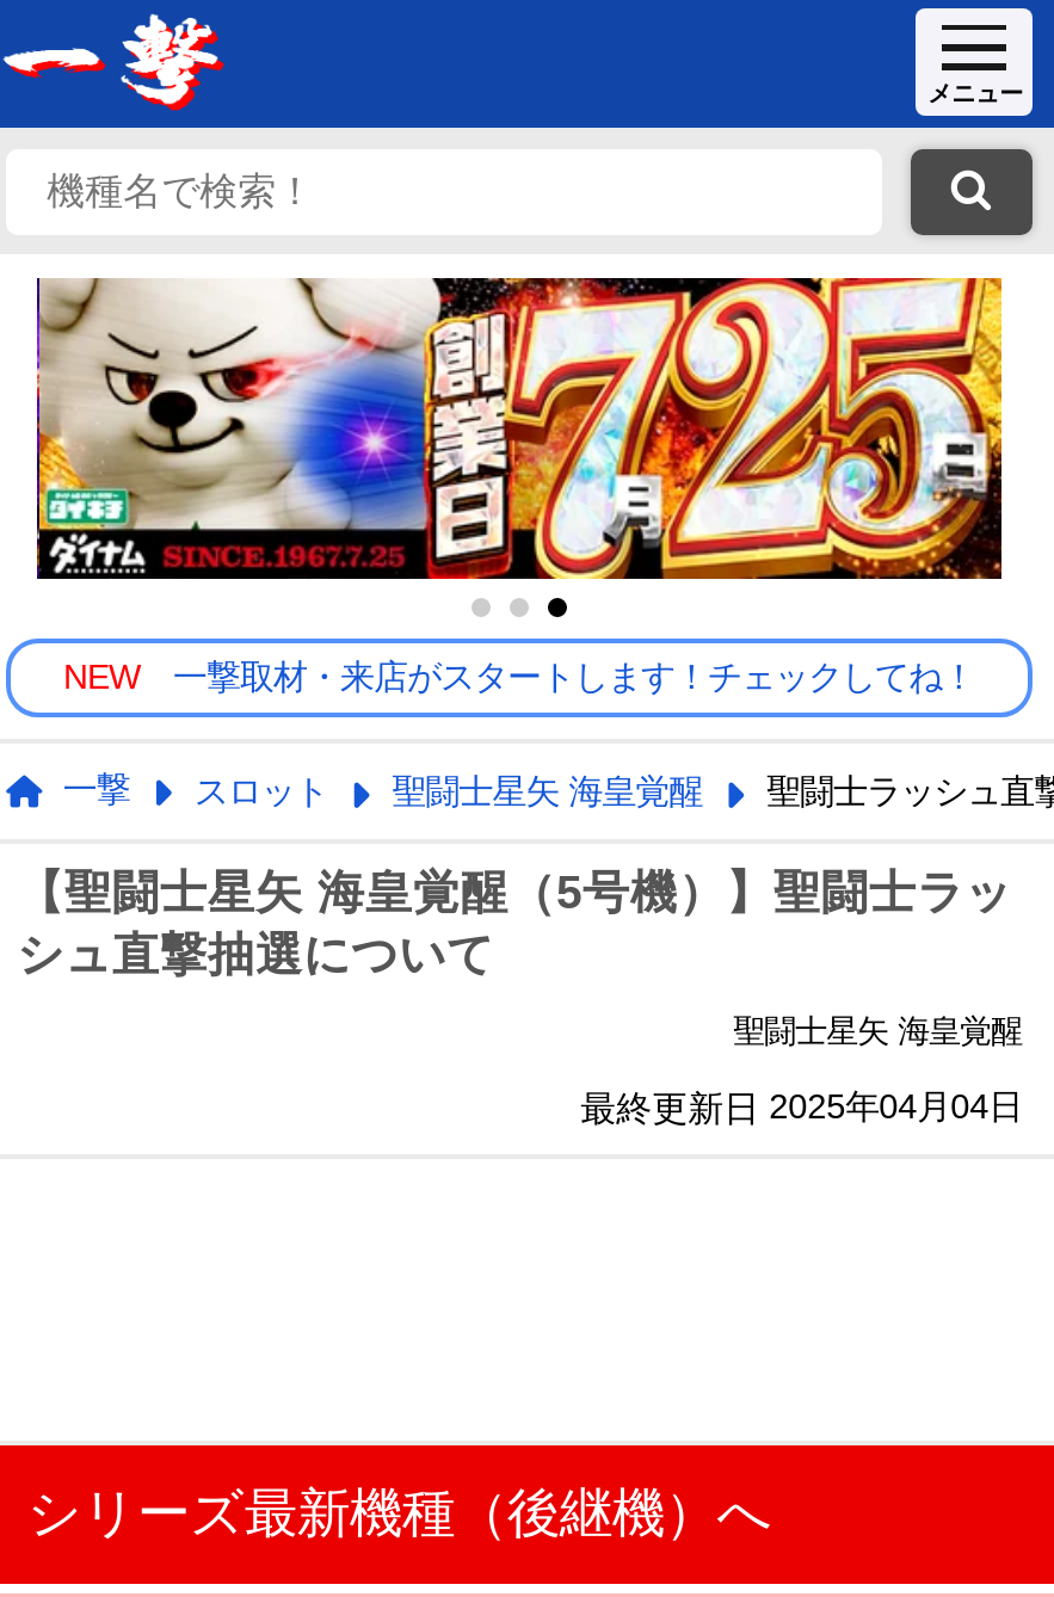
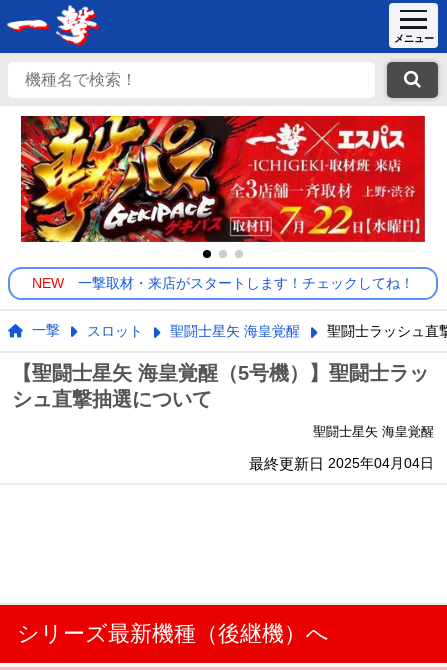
- [image]
+ [image]
